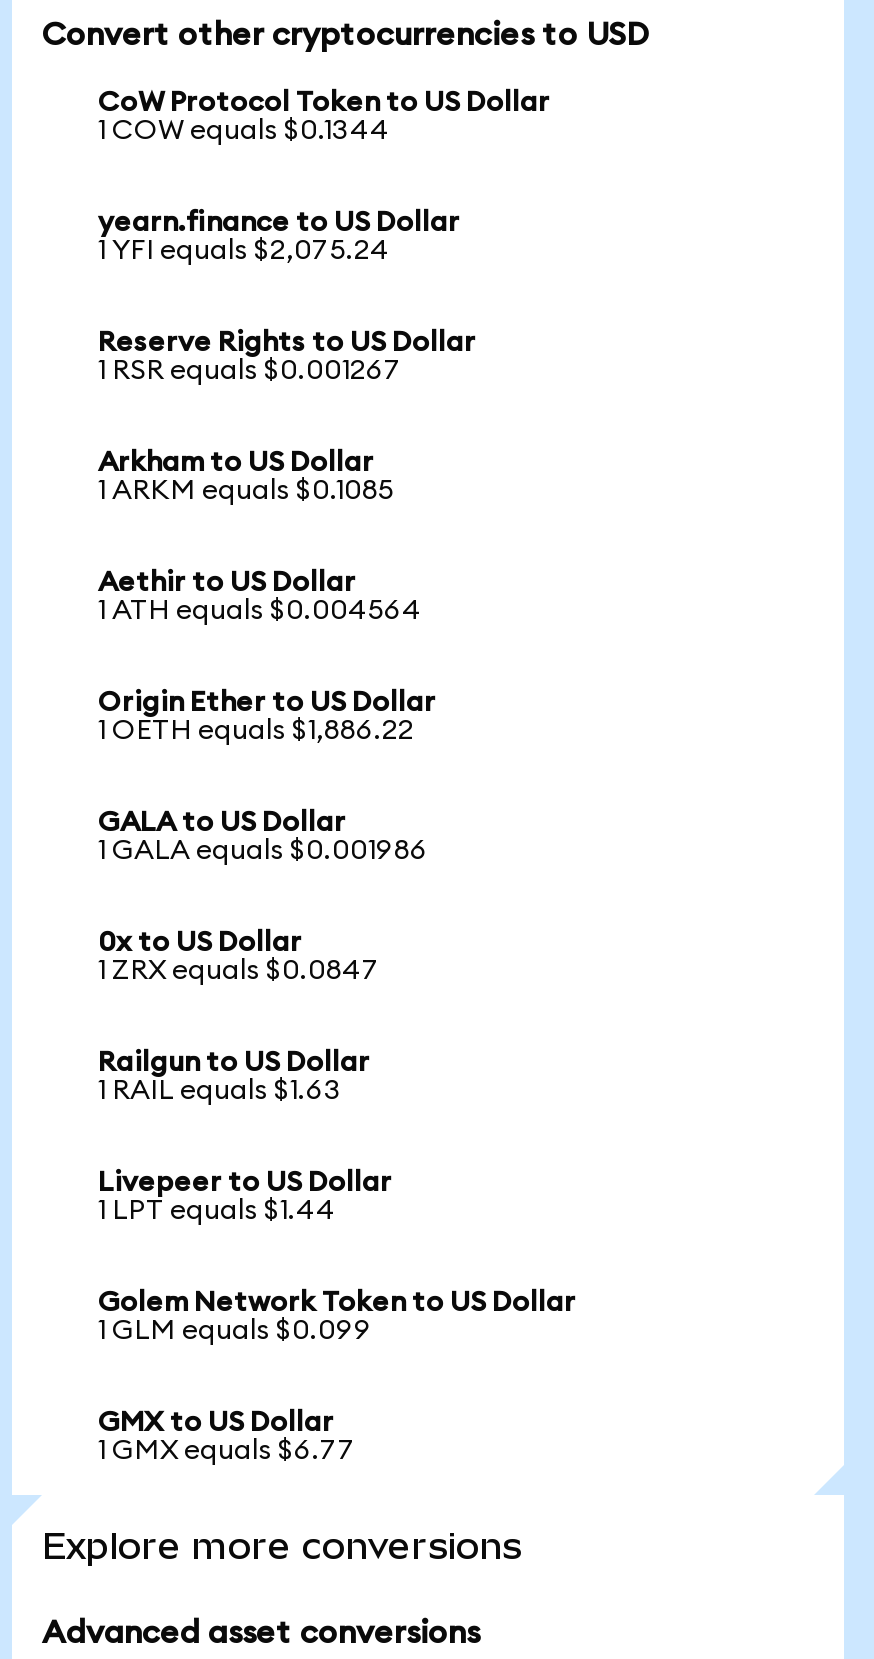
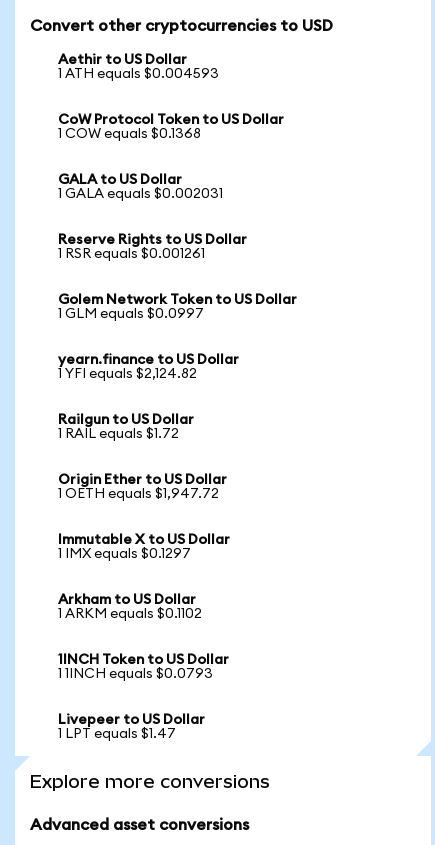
moved down: CoW Protocol Token to US Dollar

- 1 COW equals $0.1344
- 1 YFI equals $2,075.24
- 1 RSR equals $0.001267
- 1 ARKM equals $0.1085

moved down: yearn.finance to US Dollar

moved down: Reserve Rights to US Dollar

moved down: Arkham to US Dollar

moved up: Aethir to US Dollar

- 1 ATH equals $0.004564
+ 1 ATH equals $0.004593

moved down: Origin Ether to US Dollar

- 1 OETH equals $1,886.22
+ 1 COW equals $0.1368

moved up: GALA to US Dollar

- 1 GALA equals $0.001986
- 0x to US Dollar
- 1 ZRX equals $0.0847
- 1 RAIL equals $1.63
- 1 LPT equals $1.44
+ 1 GALA equals $0.002031
+ 1 RSR equals $0.001261

moved down: Railgun to US Dollar

moved down: Livepeer to US Dollar

moved up: Golem Network Token to US Dollar

- 1 GLM equals $0.099
- GMX to US Dollar
- 1 GMX equals $6.77
+ 1 GLM equals $0.0997
+ 1 YFI equals $2,124.82
+ 1 RAIL equals $1.72
+ 1 OETH equals $1,947.72
+ Immutable X to US Dollar
+ 1 IMX equals $0.1297
+ 1 ARKM equals $0.1102
+ 1INCH Token to US Dollar
+ 1 1INCH equals $0.0793
+ 1 LPT equals $1.47
